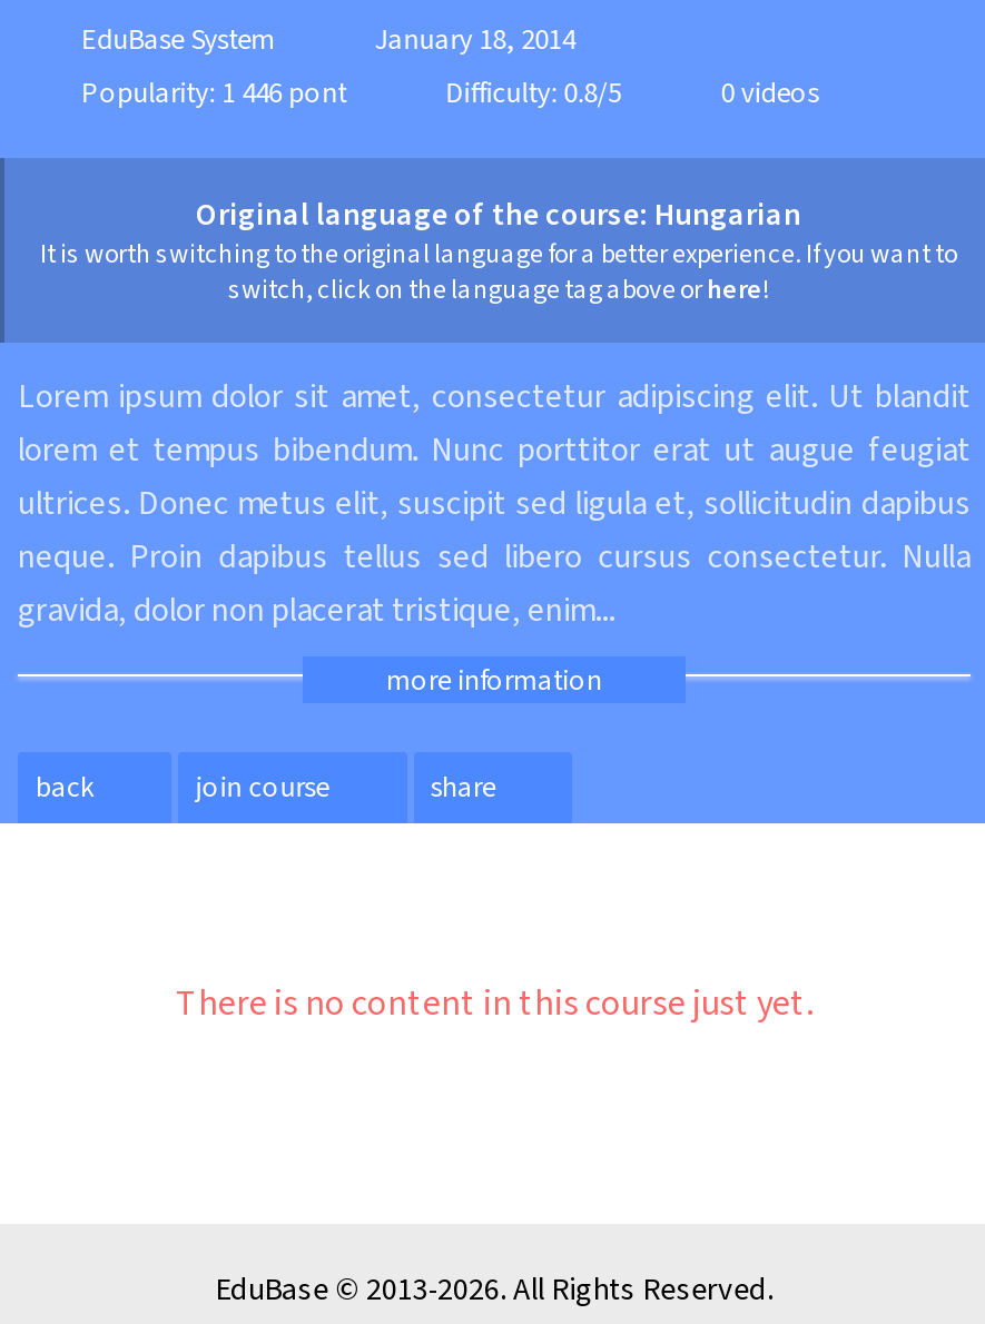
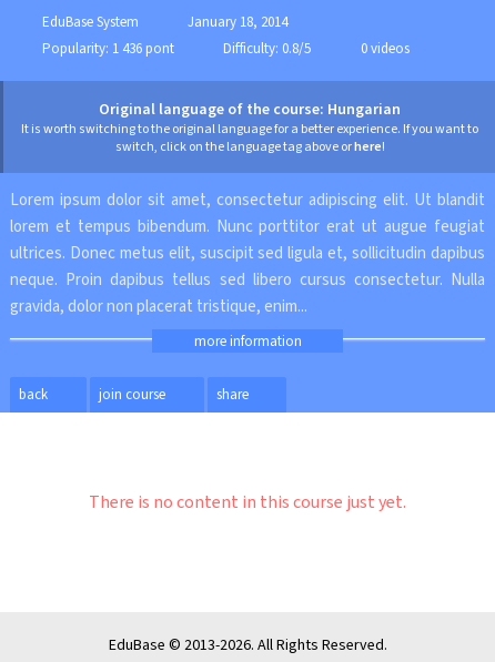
- Popularity: 1 446 pont
+ Popularity: 1 436 pont
